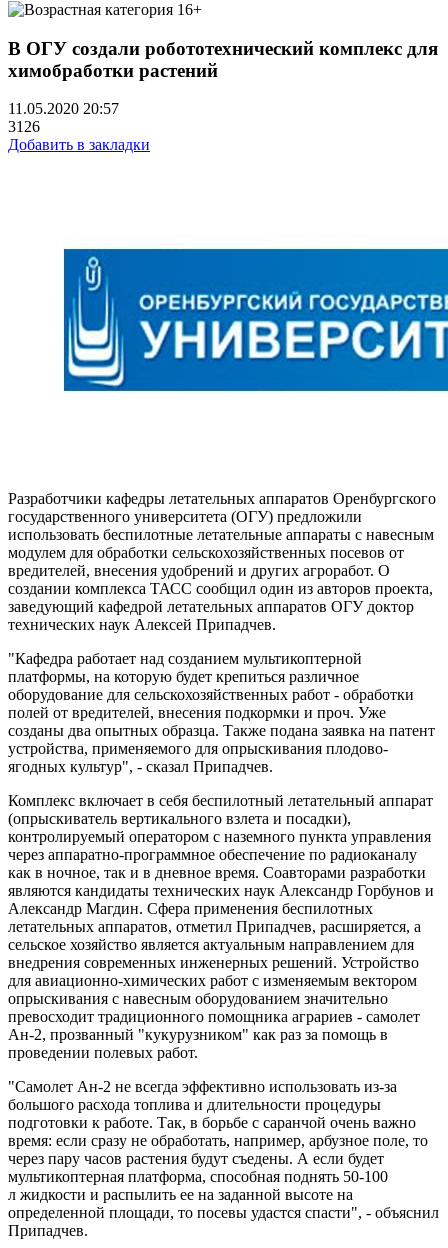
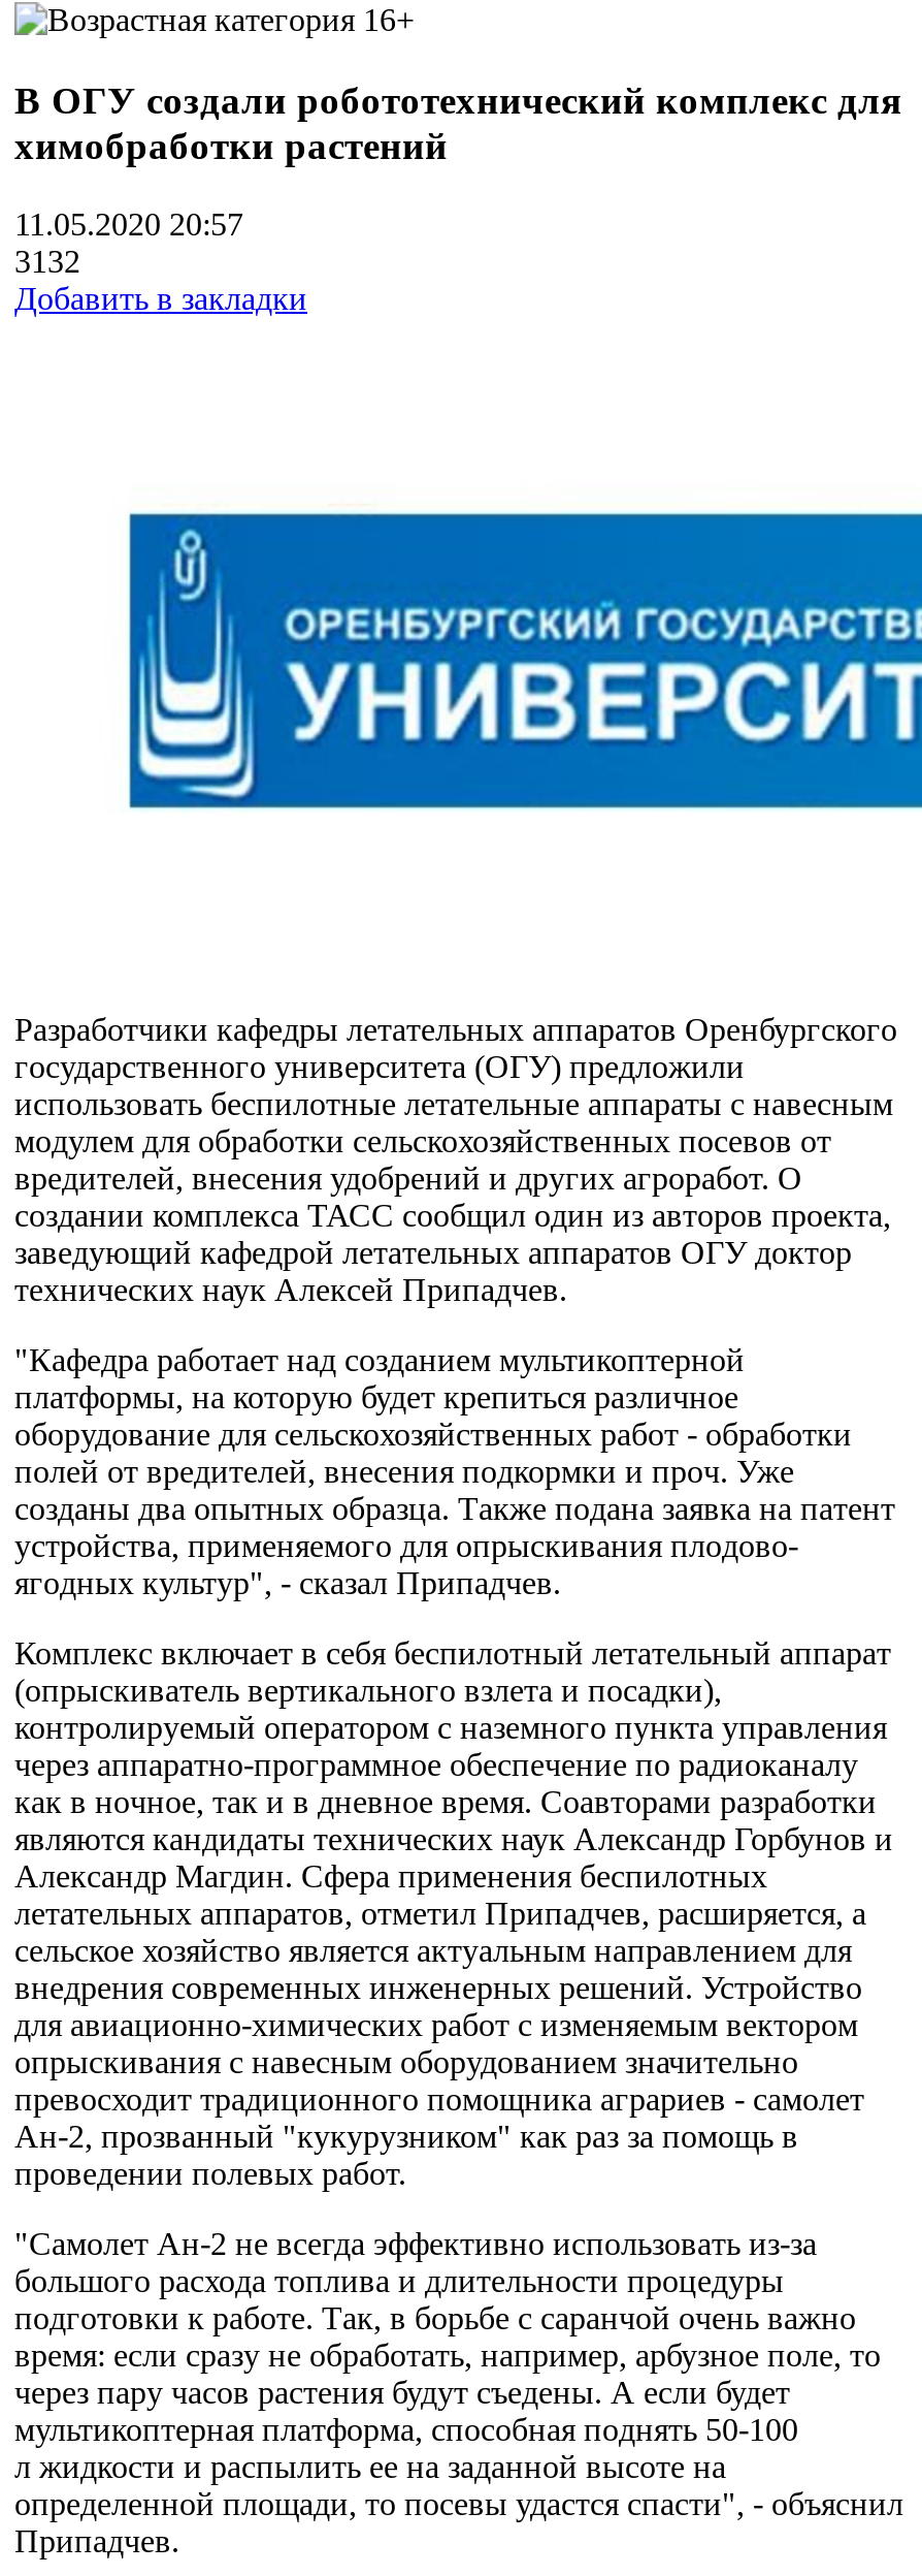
- 3126
+ 3132
